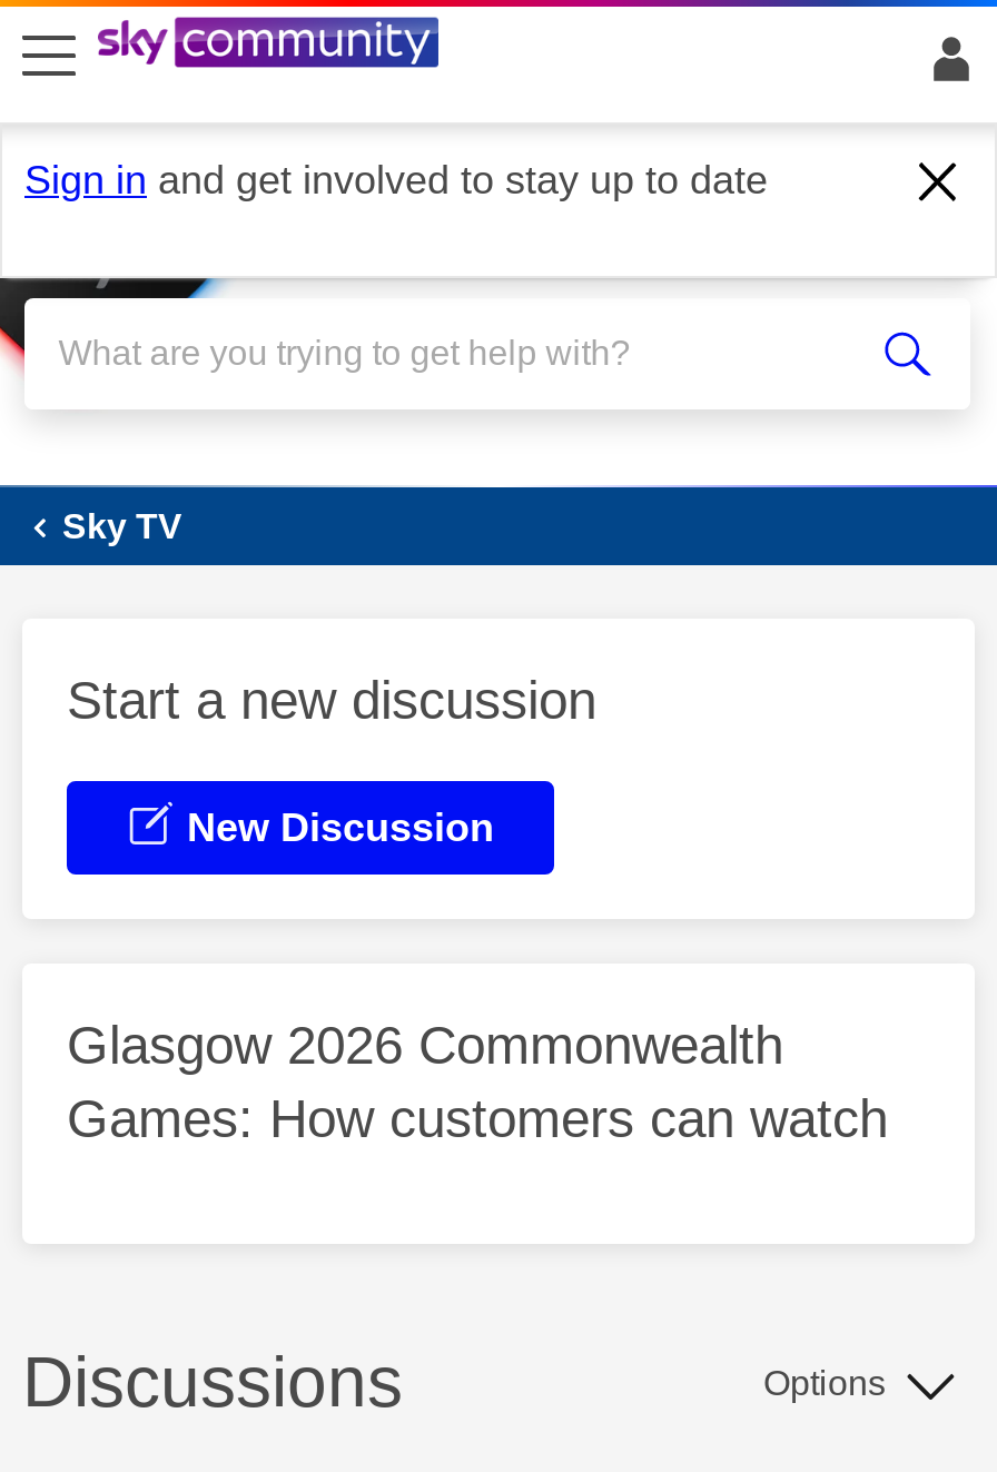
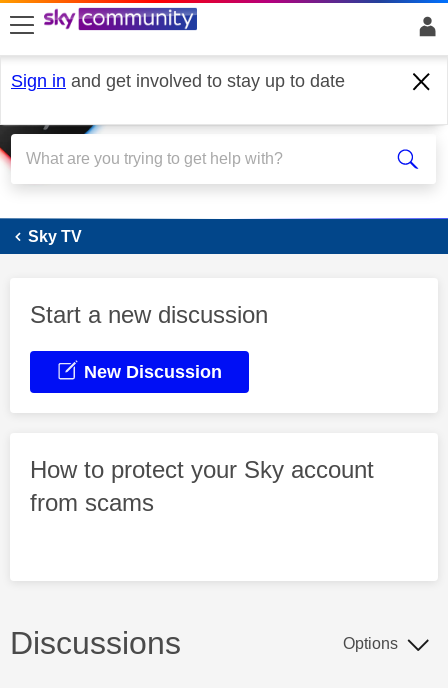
- Glasgow 2026 Commonwealth
- Games: How customers can watch
+ How to protect your Sky account
+ from scams
